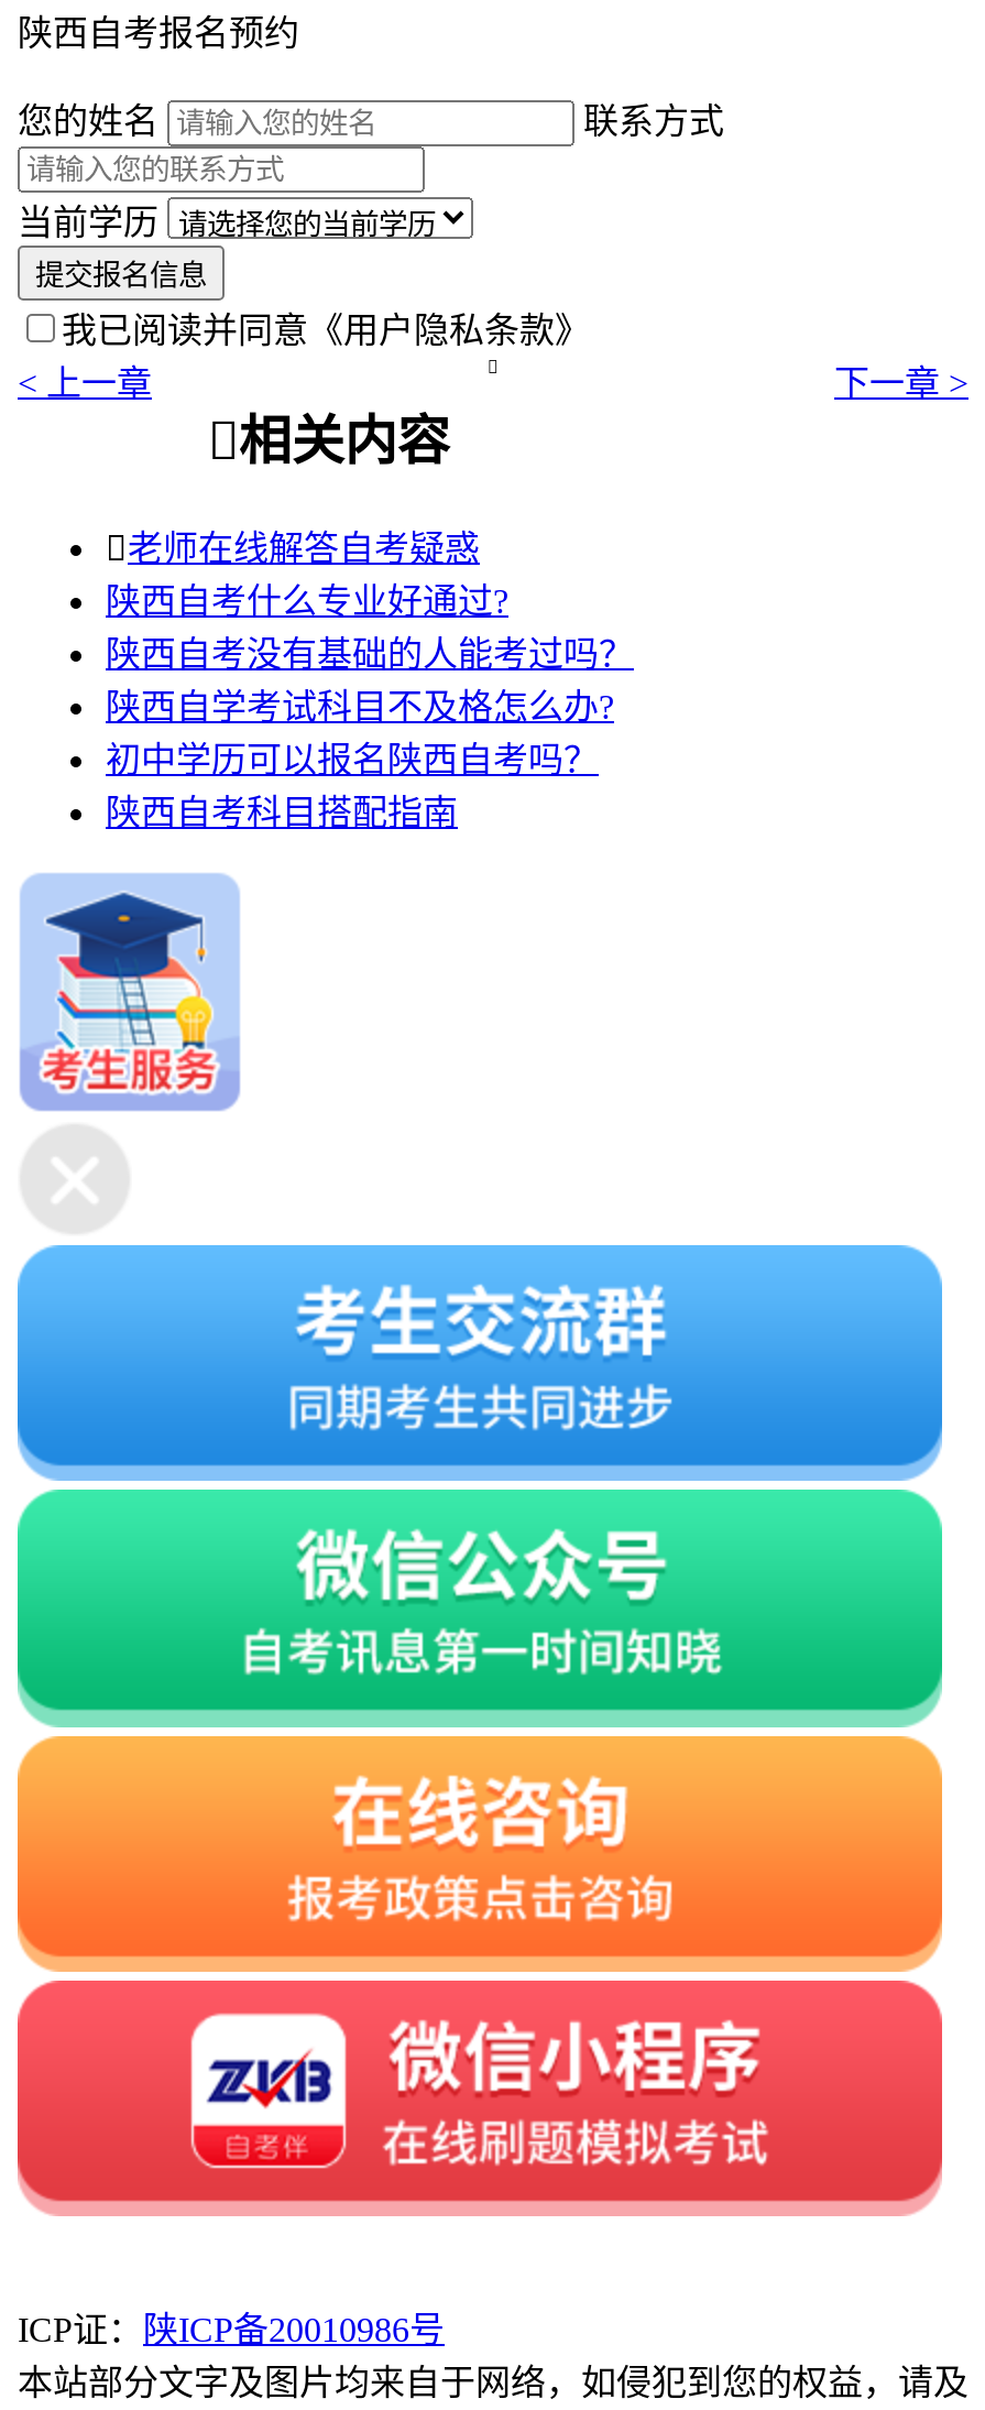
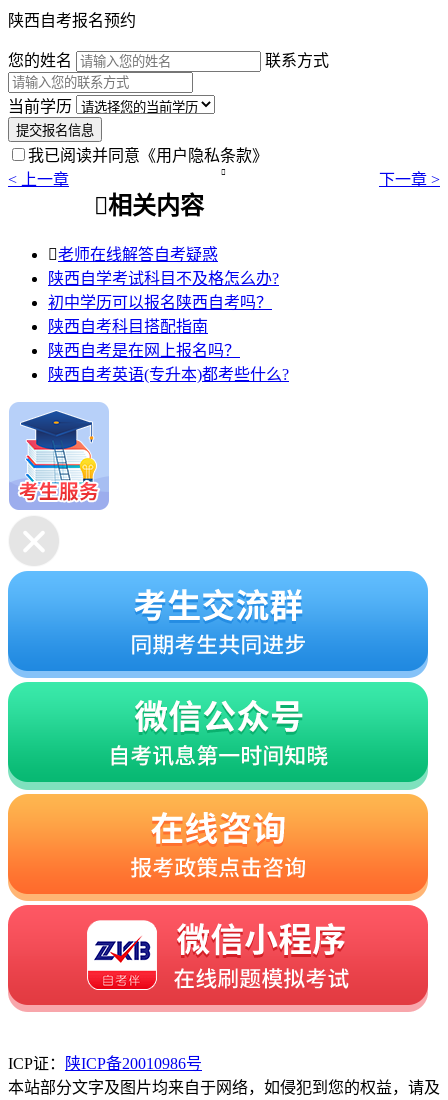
- 陕西自考什么专业好通过?
- 陕西自考没有基础的人能考过吗？

moved up: 陕西自学考试科目不及格怎么办? | 初中学历可以报名陕西自考吗？

+ 陕西自考是在网上报名吗？
+ 陕西自考英语(专升本)都考些什么?
